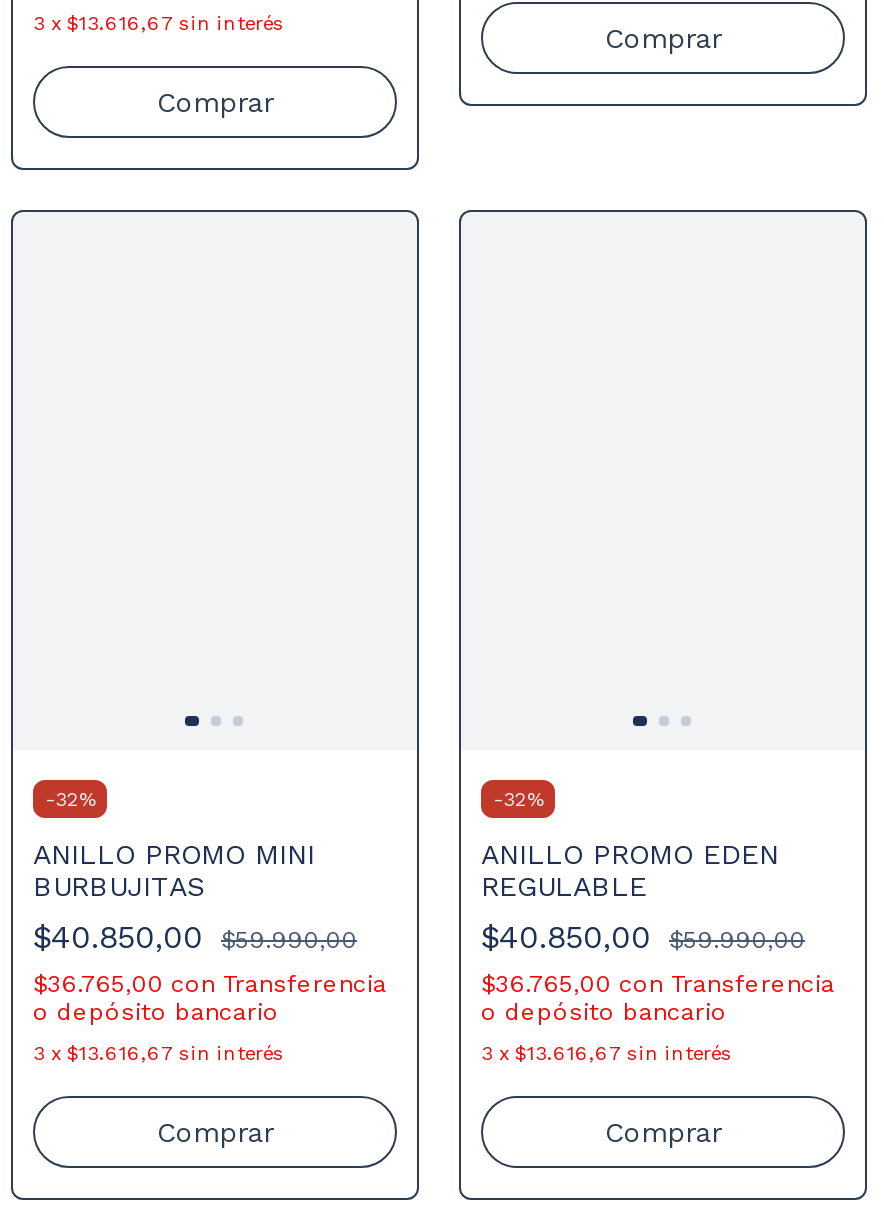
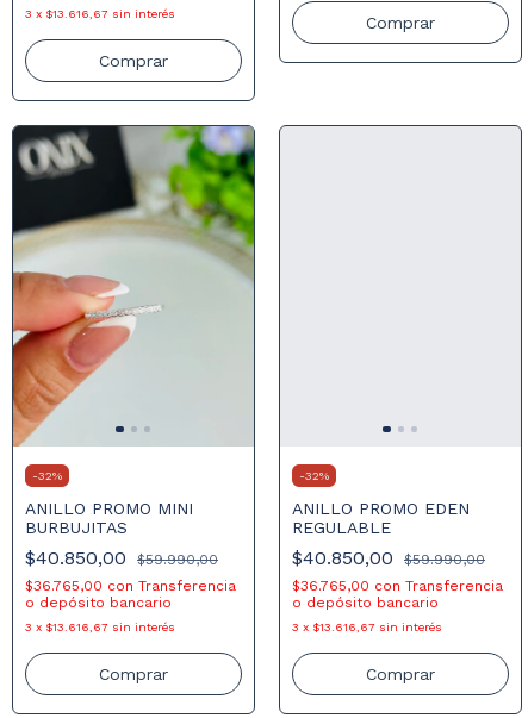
+ [image]
